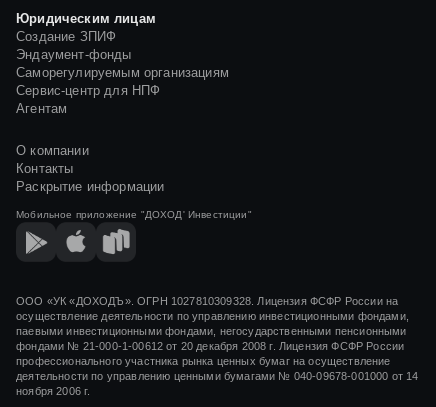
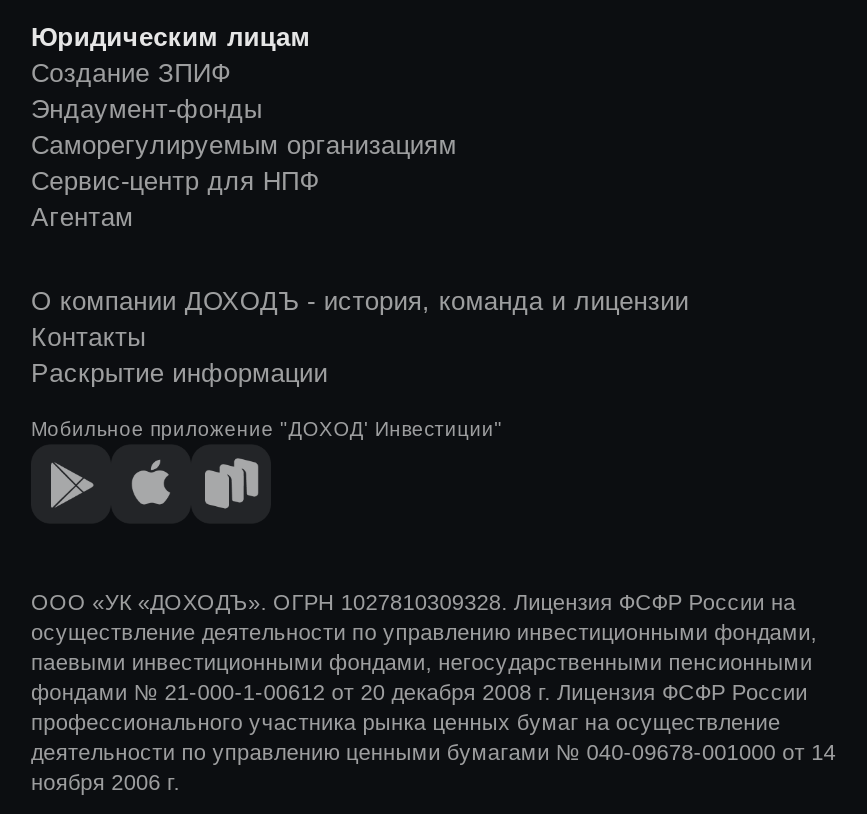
- О компании
+ О компании ДОХОДЪ - история, команда и лицензии
